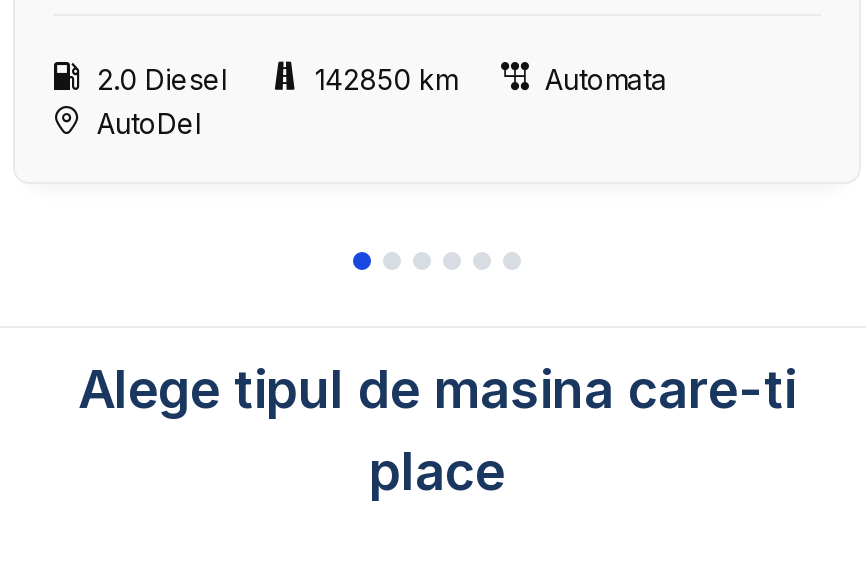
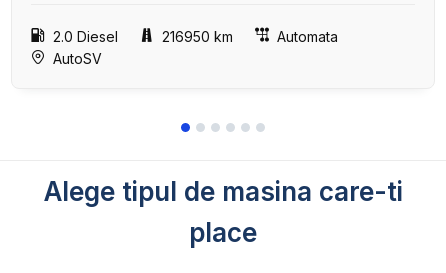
- 142850 km
+ 216950 km

- AutoDel
+ AutoSV
